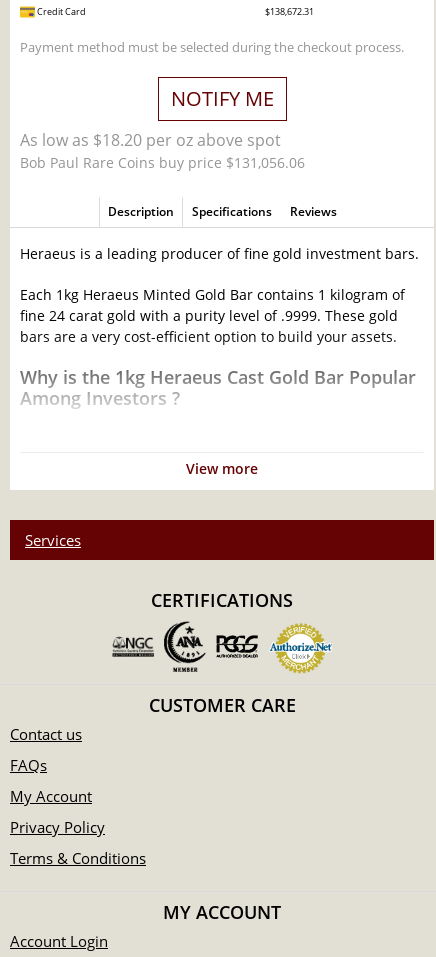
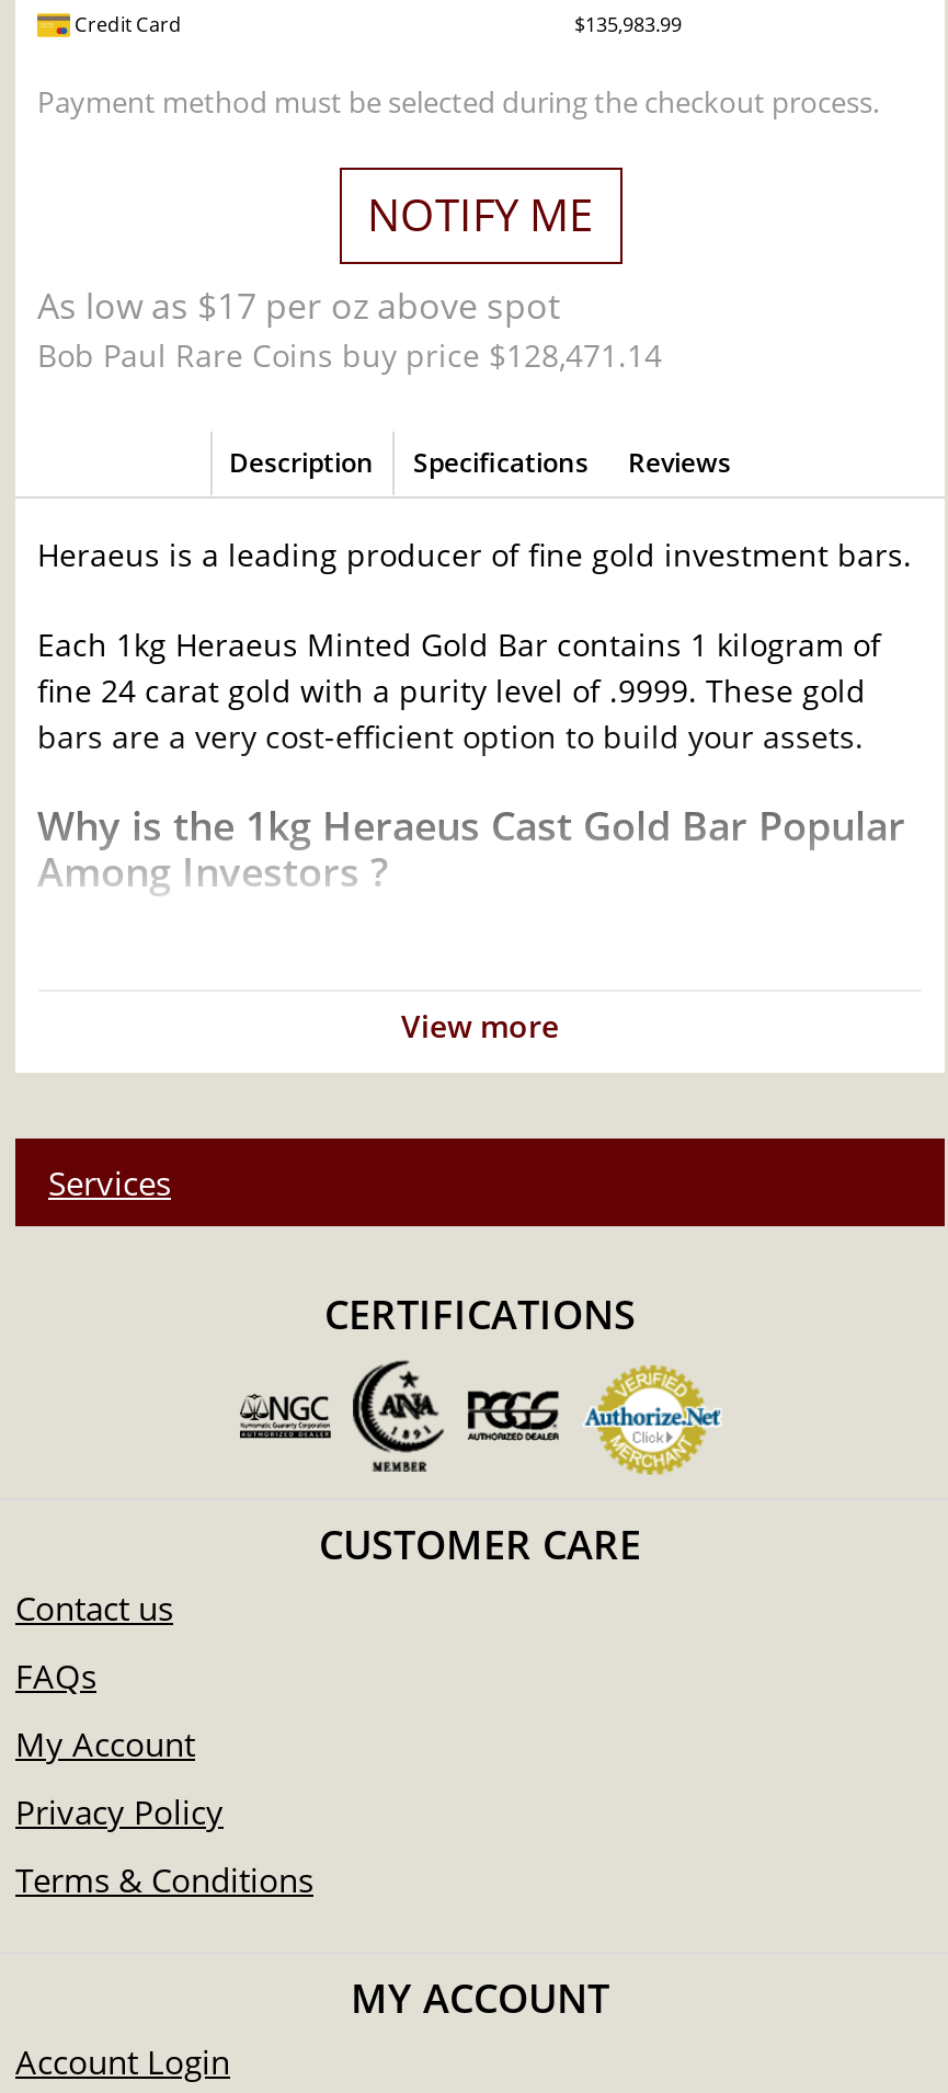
- $138,672.31
+ $135,983.99

- As low as $18.20 per oz above spot
+ As low as $17 per oz above spot

- Bob Paul Rare Coins buy price $131,056.06
+ Bob Paul Rare Coins buy price $128,471.14
